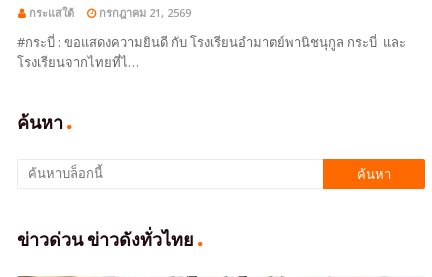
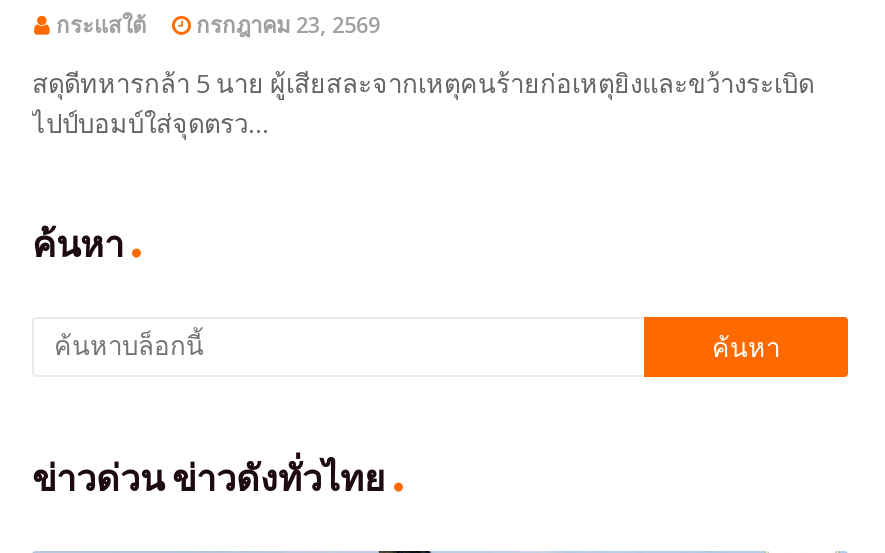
- กรกฎาคม 21, 2569
+ กรกฎาคม 23, 2569

- #กระบี่ : ขอแสดงความยินดี กับ โรงเรียนอำมาตย์พานิชนุกูล กระบี่ และ
- โรงเรียนจากไทยที่ไ…
+ สดุดีทหารกล้า 5 นาย ผู้เสียสละจากเหตุคนร้ายก่อเหตุยิงและขว้างระเบิด
+ ไปป์บอมบ์ใส่จุดตรว…
